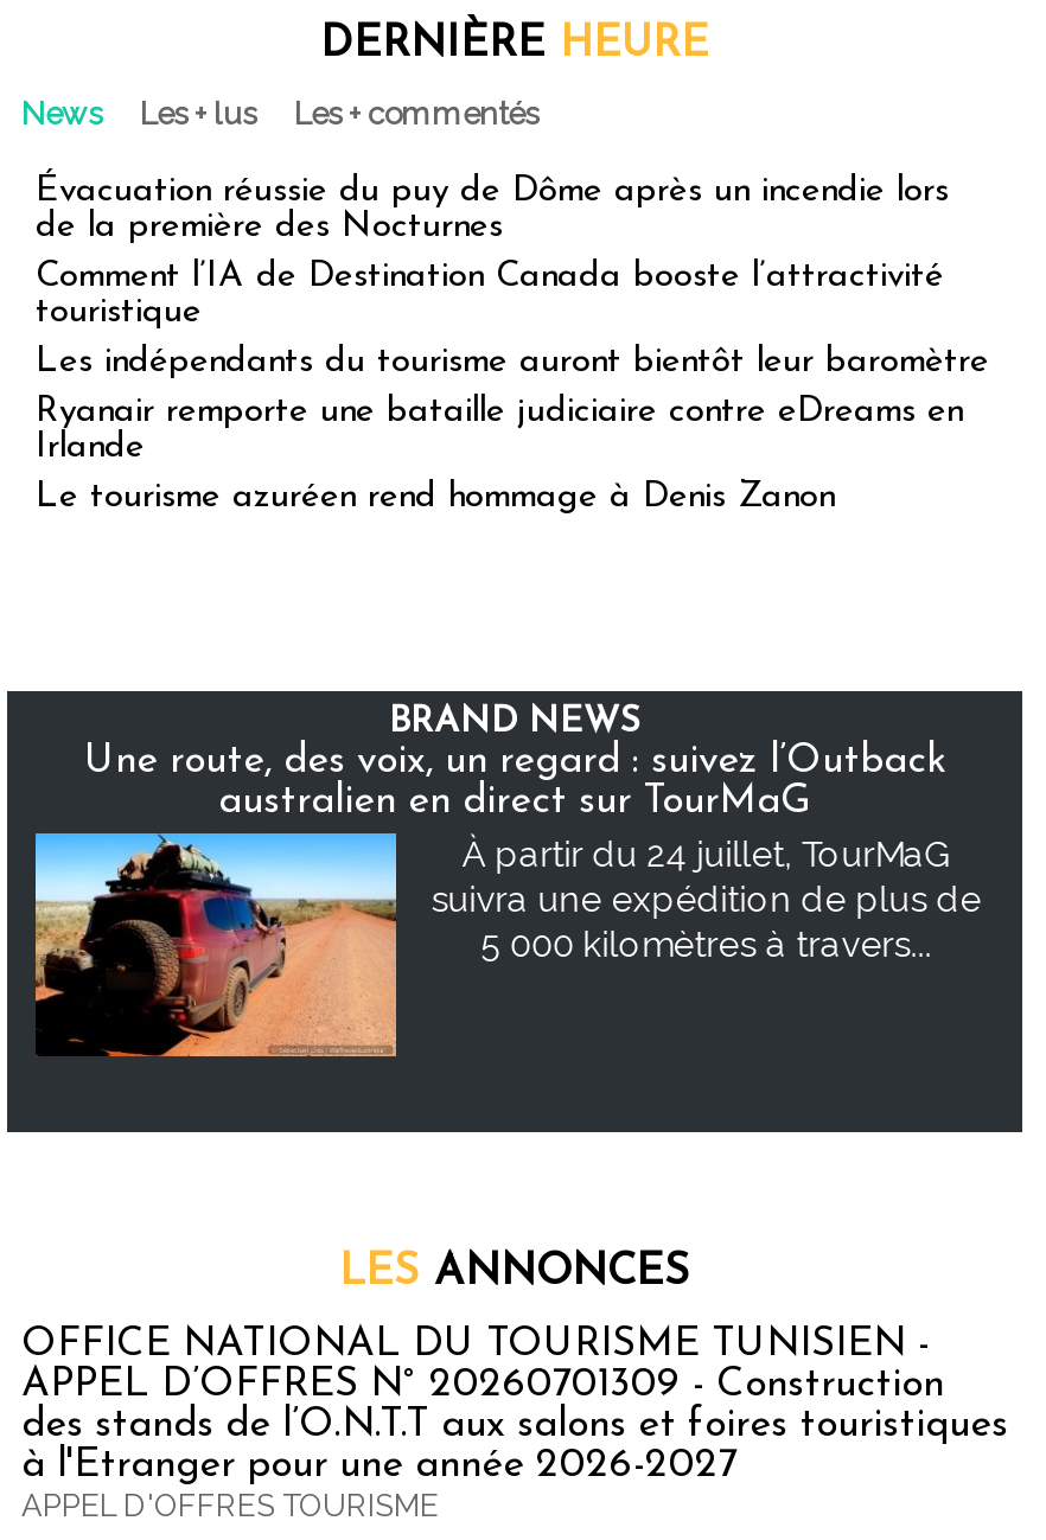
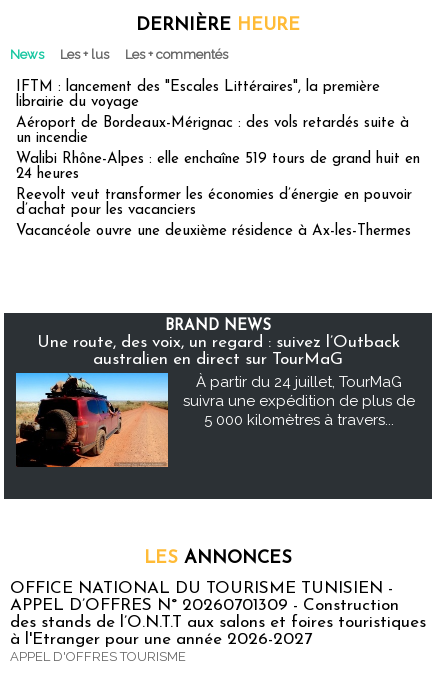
- Évacuation réussie du puy de Dôme après un incendie lors
- de la première des Nocturnes
- Comment l’IA de Destination Canada booste l’attractivité
- touristique
- Les indépendants du tourisme auront bientôt leur baromètre
- Ryanair remporte une bataille judiciaire contre eDreams en
- Irlande
- Le tourisme azuréen rend hommage à Denis Zanon
+ IFTM : lancement des "Escales Littéraires", la première
+ librairie du voyage
+ Aéroport de Bordeaux-Mérignac : des vols retardés suite à
+ un incendie
+ Walibi Rhône-Alpes : elle enchaîne 519 tours de grand huit en
+ 24 heures
+ Reevolt veut transformer les économies d’énergie en pouvoir
+ d’achat pour les vacanciers
+ Vacancéole ouvre une deuxième résidence à Ax-les-Thermes
